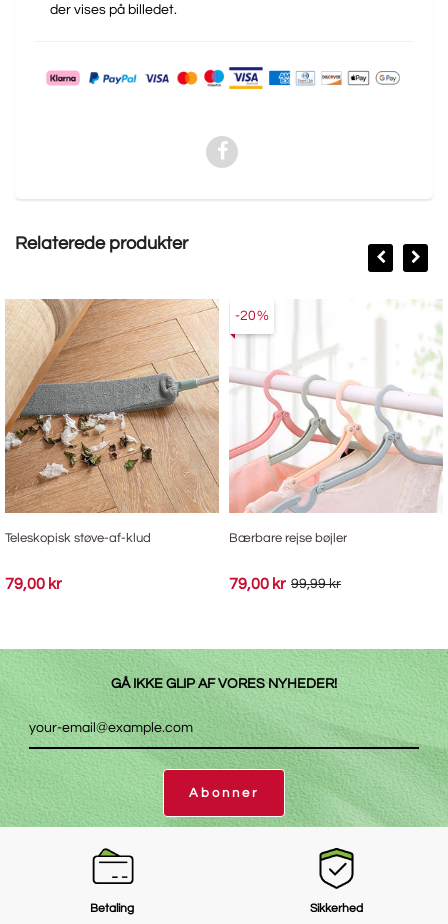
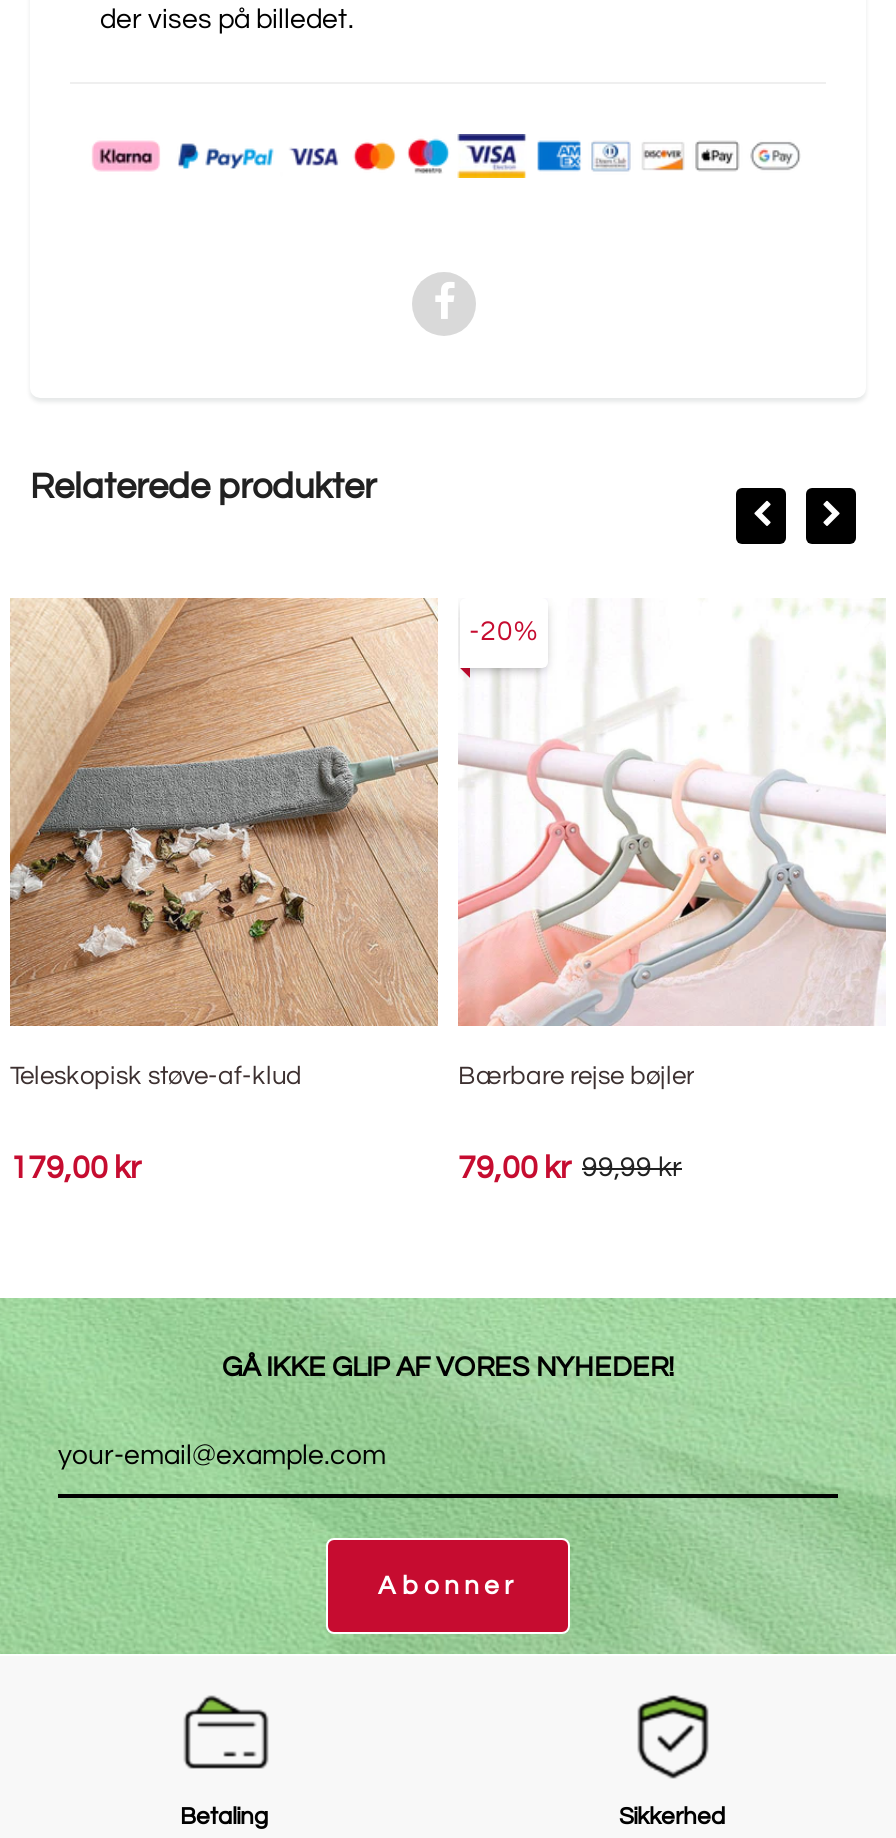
- 79,00 kr
+ 179,00 kr
